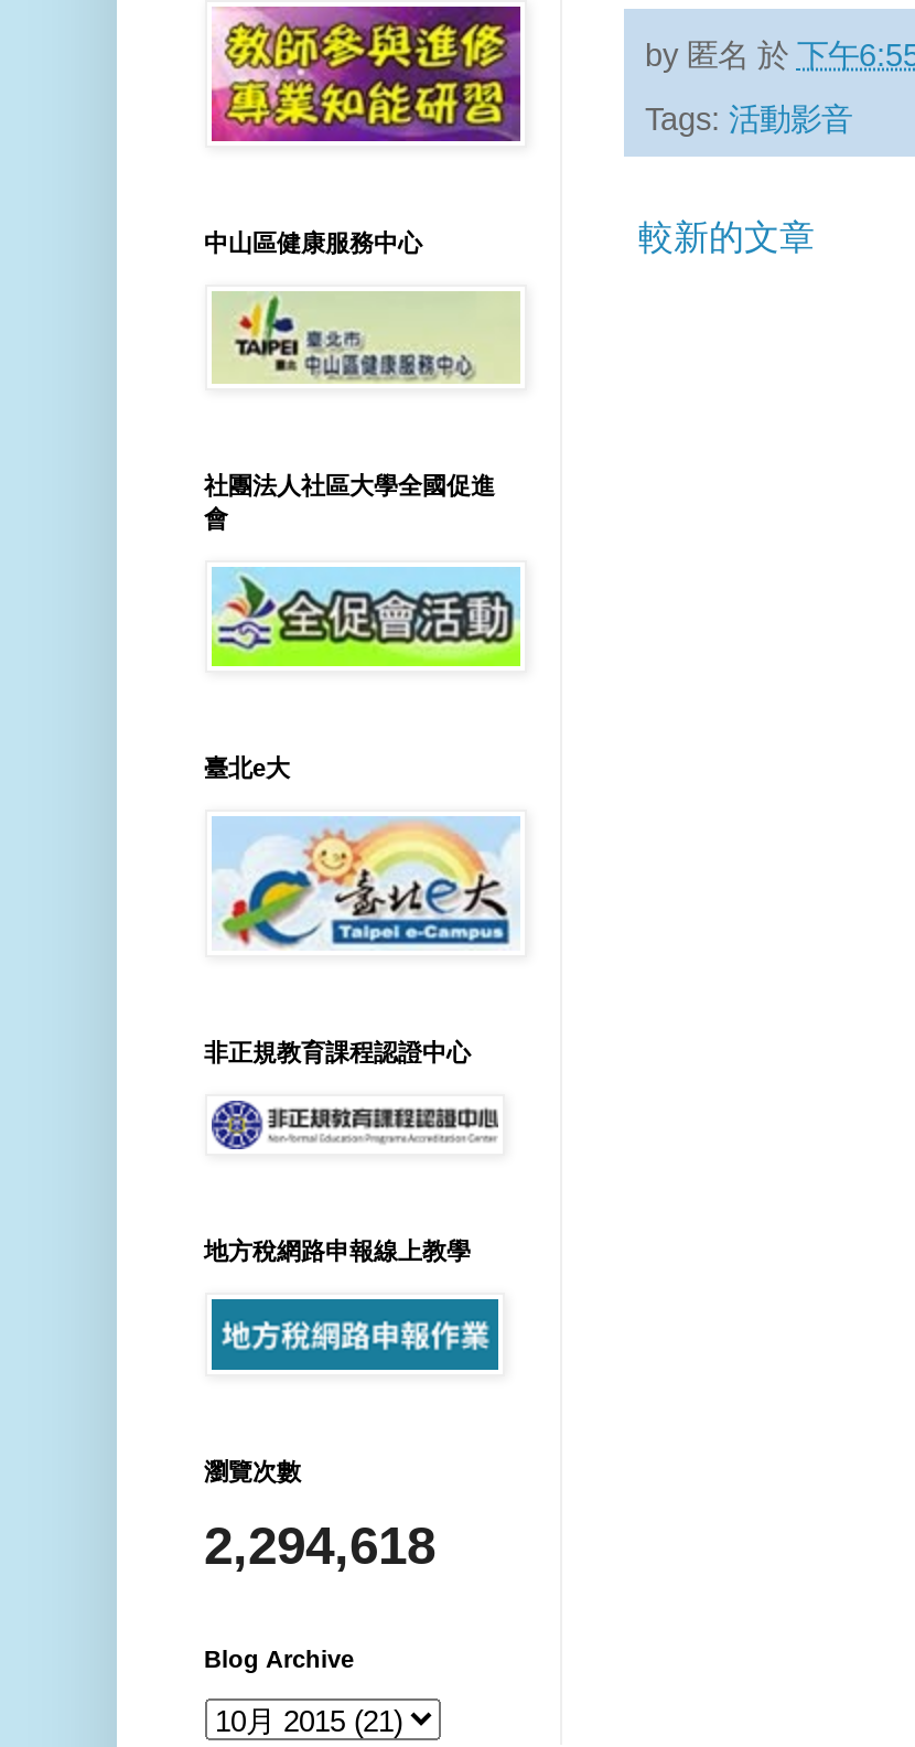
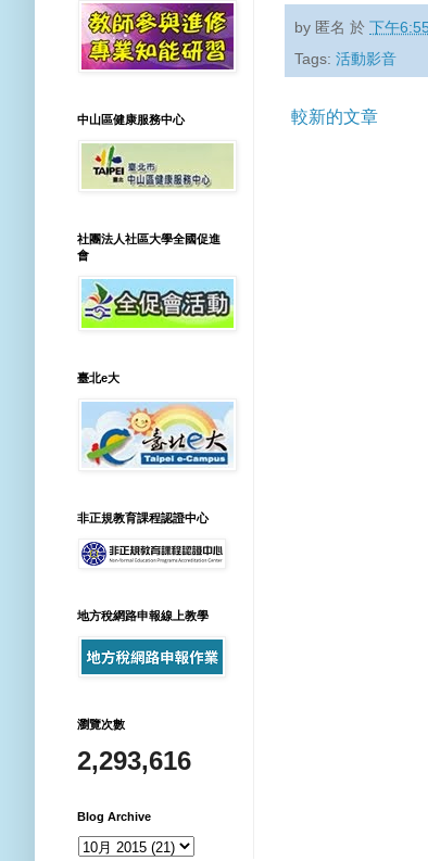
- 2,294,618
+ 2,293,616
